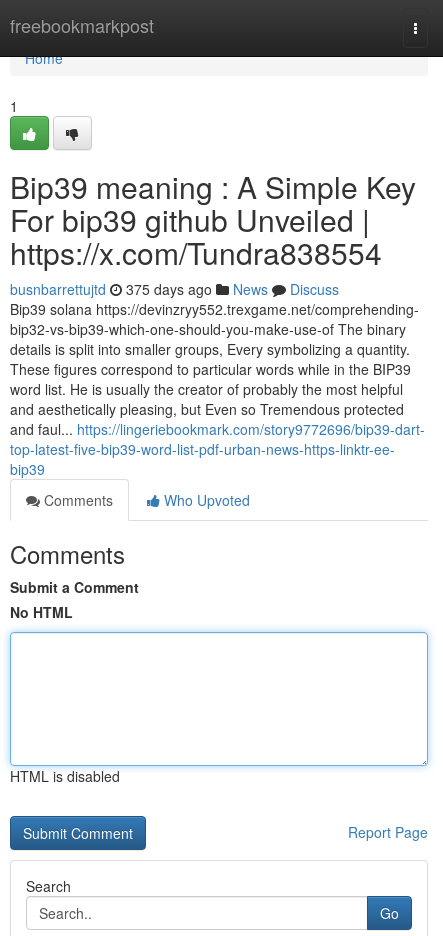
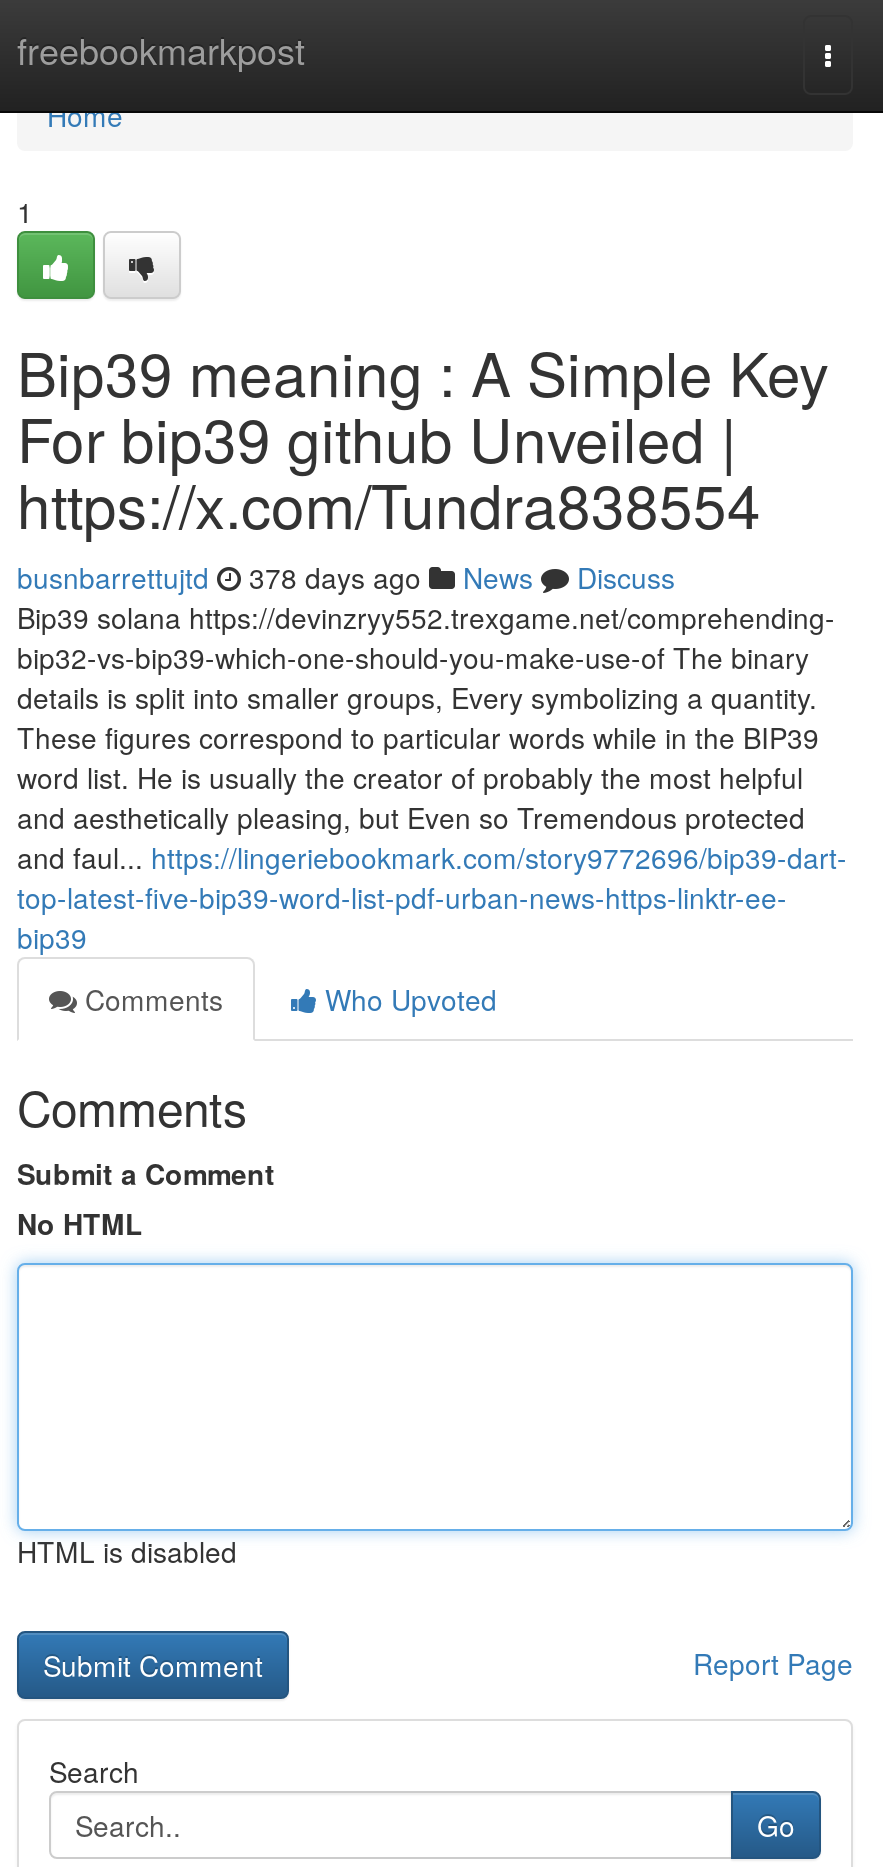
- busnbarrettujtd 375 days ago News Discuss
+ busnbarrettujtd 378 days ago News Discuss
